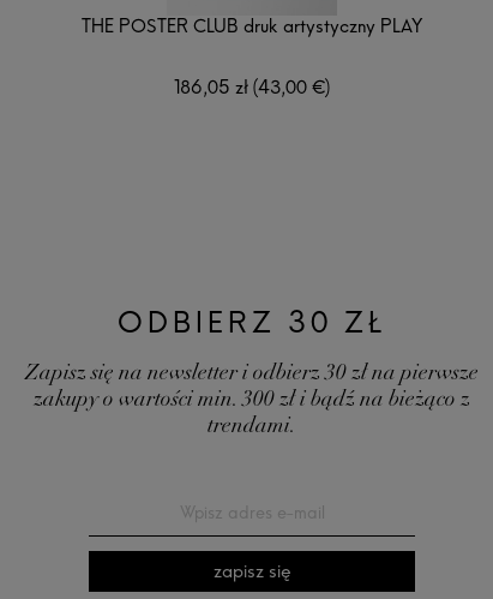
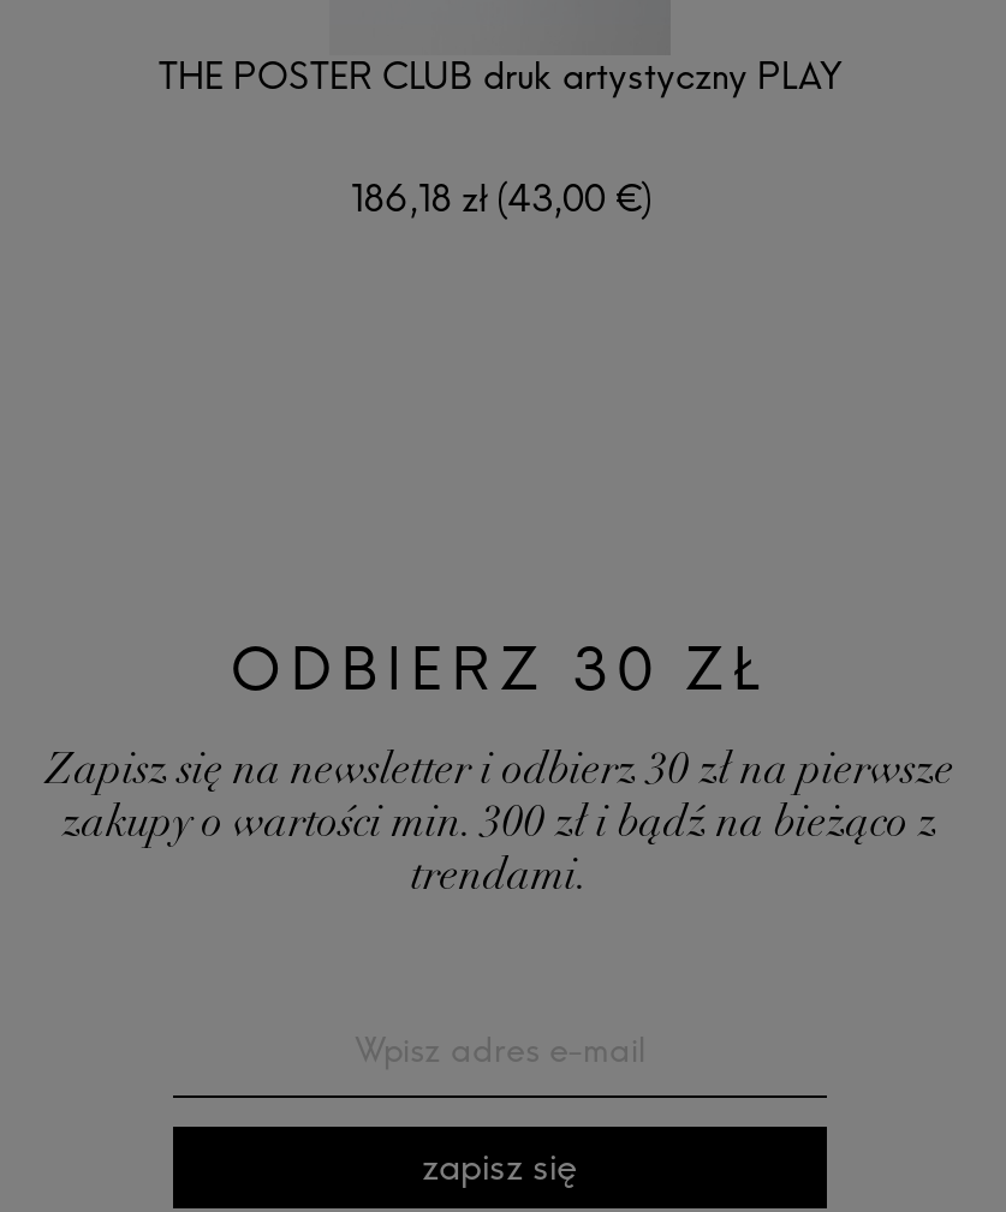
- 186,05 zł (43,00 €)
+ 186,18 zł (43,00 €)
